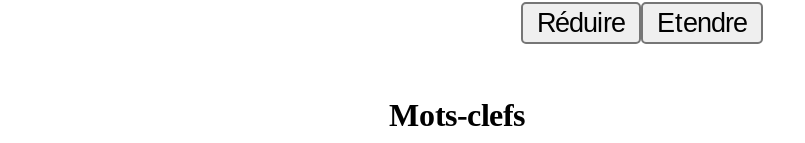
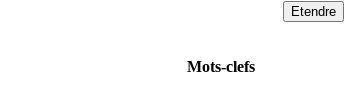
- Réduire
